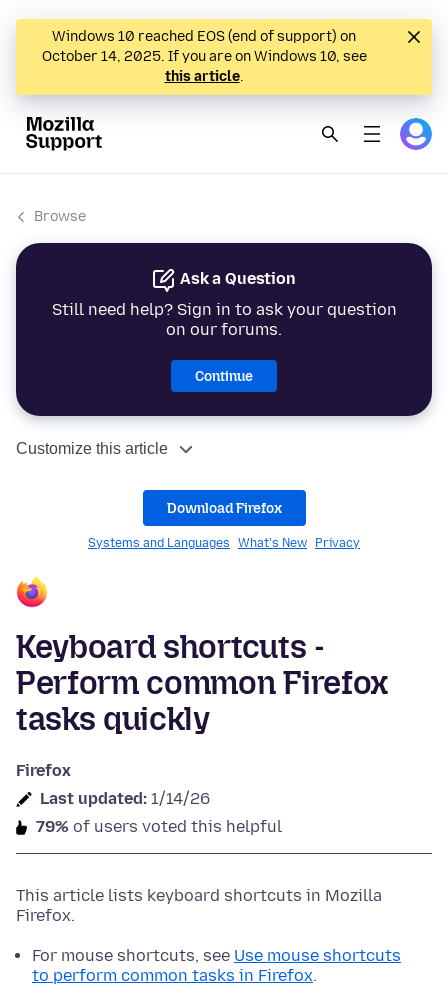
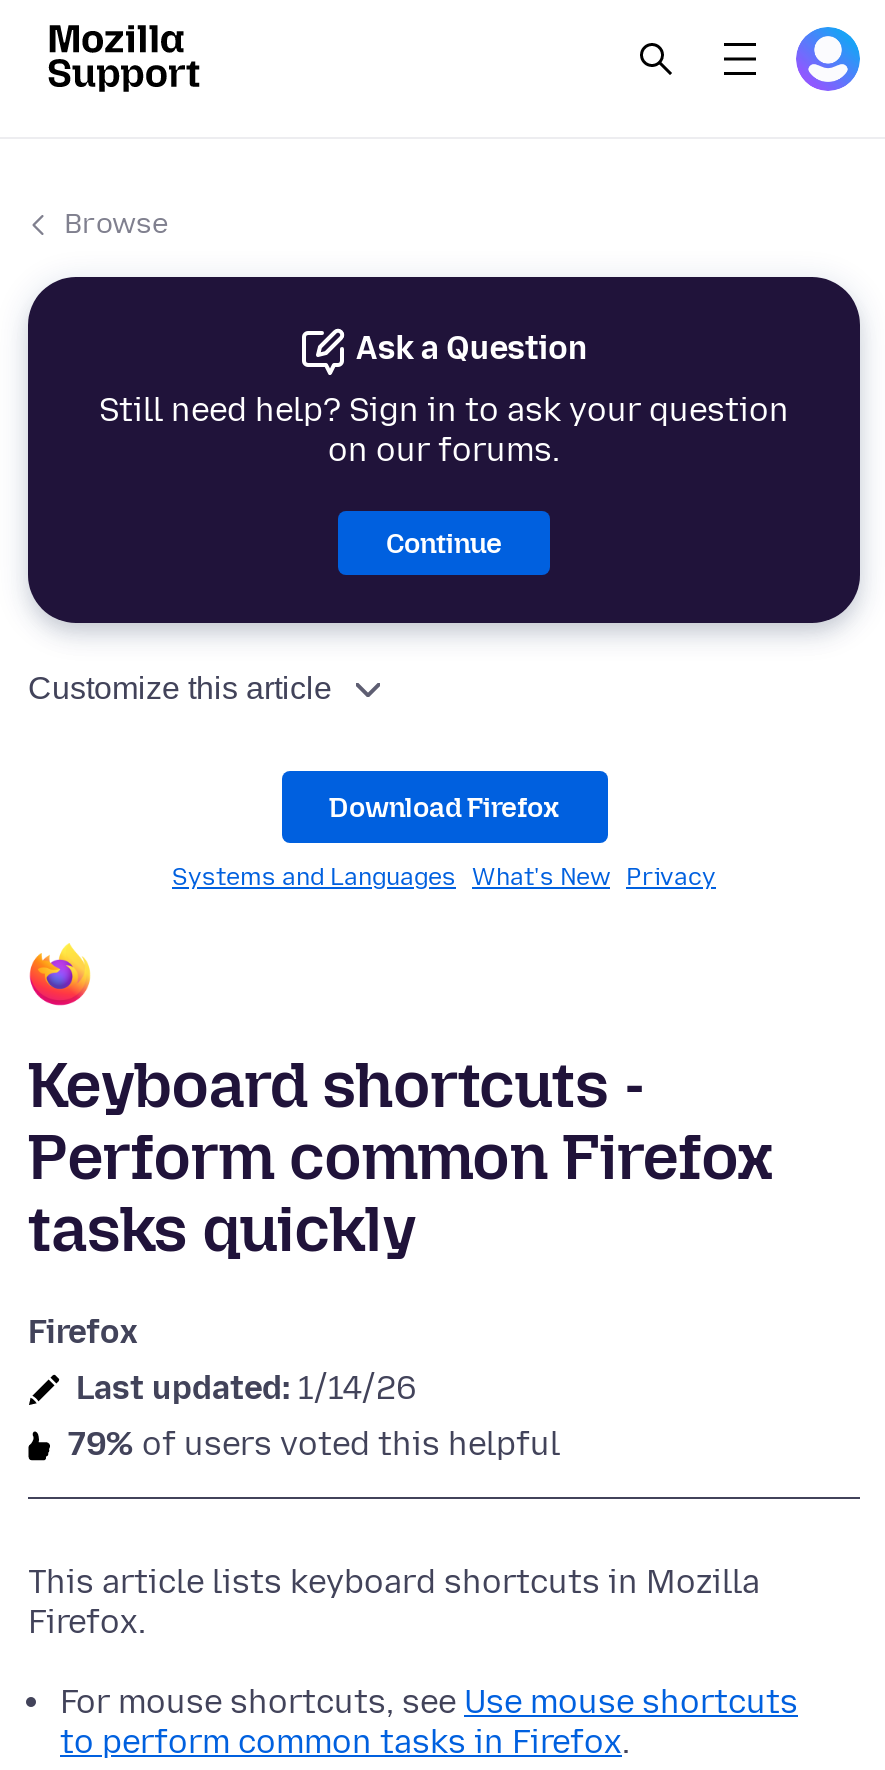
- [image]
- Windows 10 reached EOS (end of support) on
- October 14, 2025. If you are on Windows 10, see
- this article.
